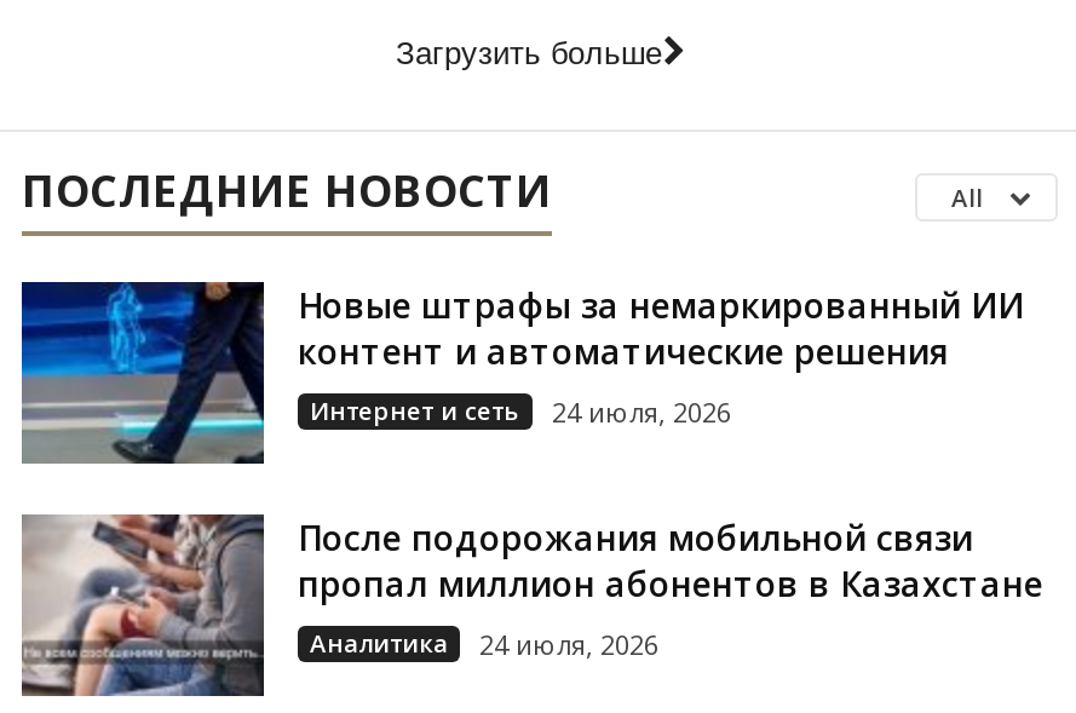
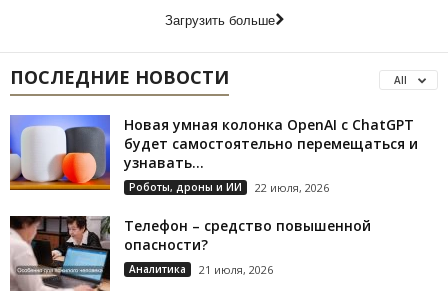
- [image]
- Новые штрафы за немаркированный ИИ
- контент и автоматические решения
- Интернет и сеть
- 24 июля, 2026
+ [image]
+ Новая умная колонка OpenAI с ChatGPT
+ будет самостоятельно перемещаться и
+ узнавать...
+ Роботы, дроны и ИИ
+ 22 июля, 2026

- [image]
- После подорожания мобильной связи
- пропал миллион абонентов в Казахстане
+ [image]
+ Телефон – средство повышенной
+ опасности?

- Аналитика 24 июля, 2026
+ Аналитика 21 июля, 2026
